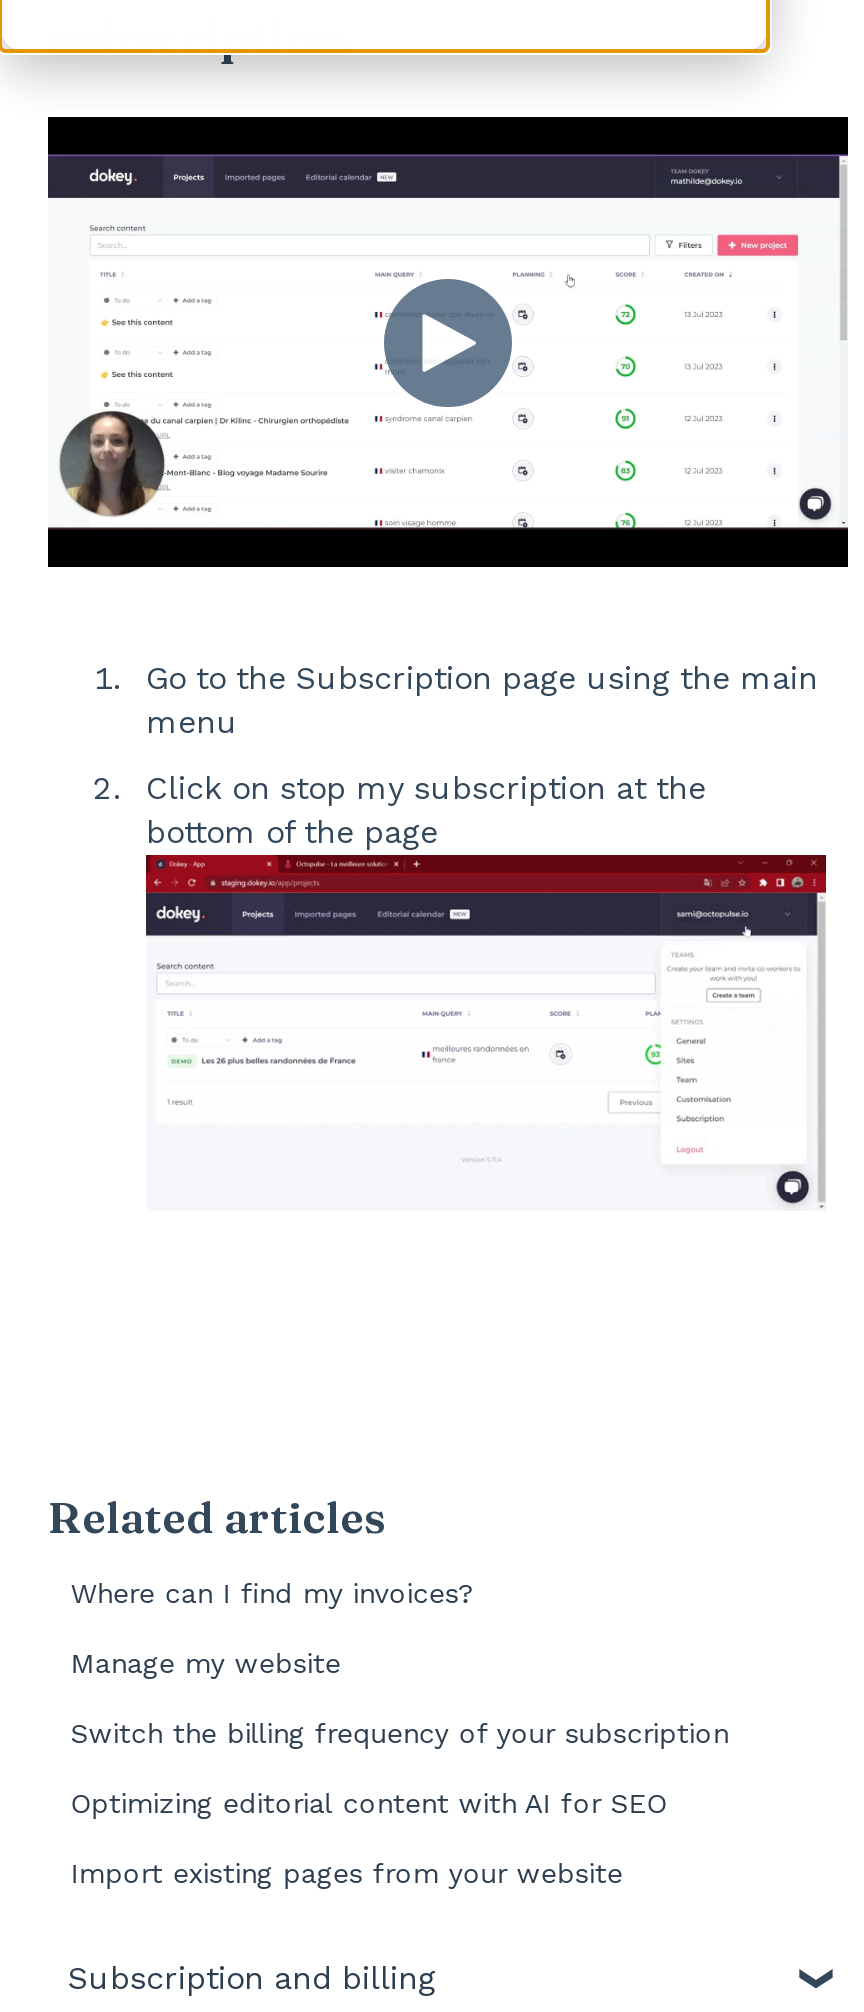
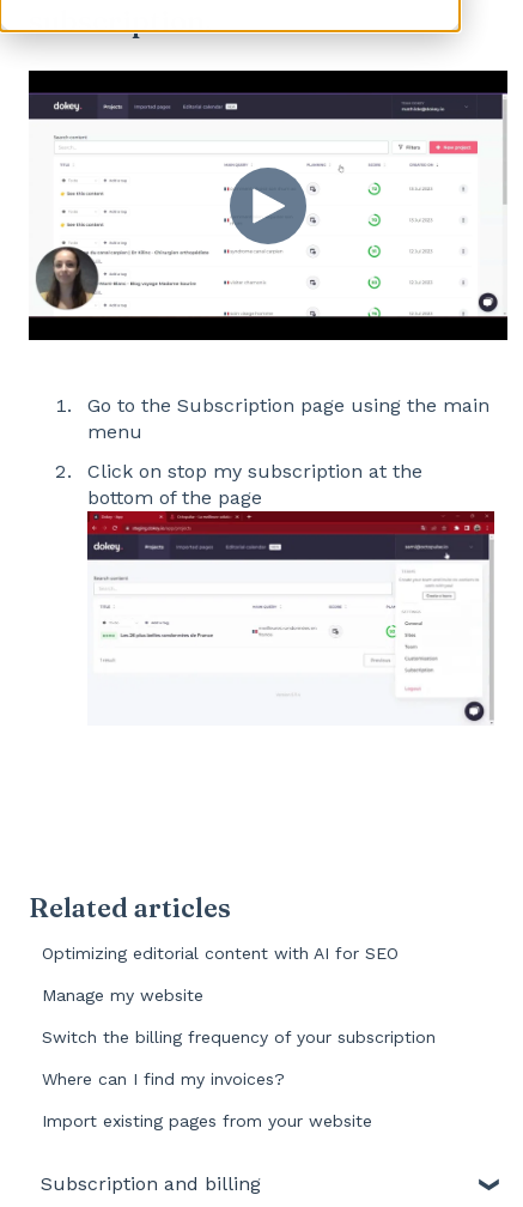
moved down: Where can I find my invoices?

moved up: Optimizing editorial content with AI for SEO
